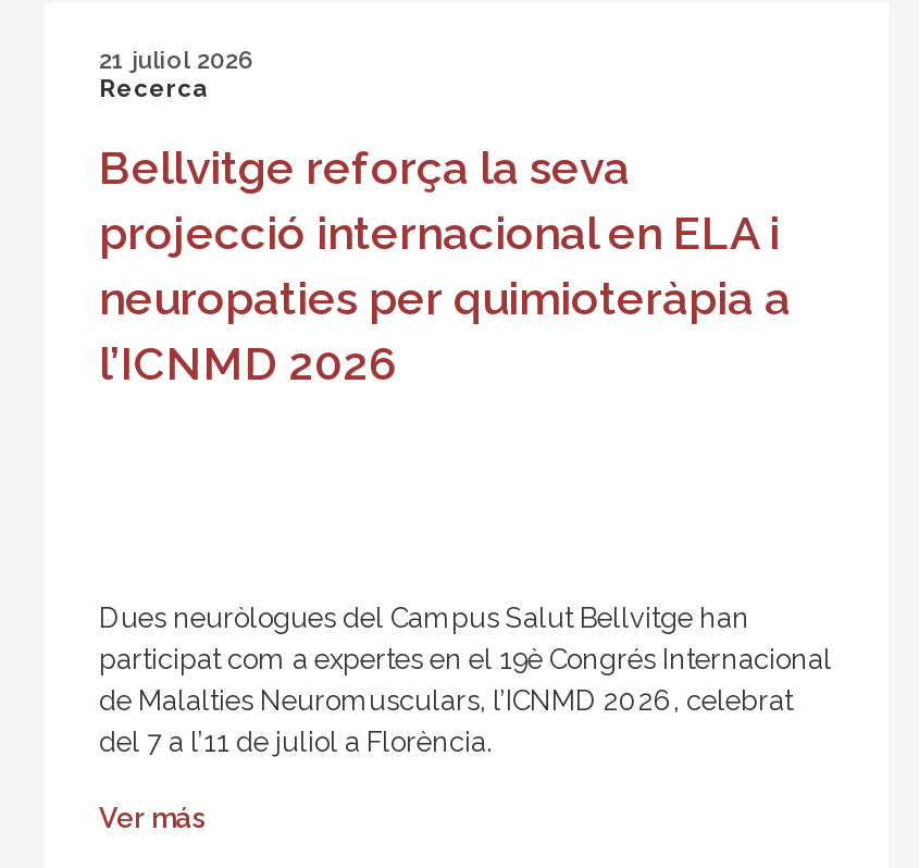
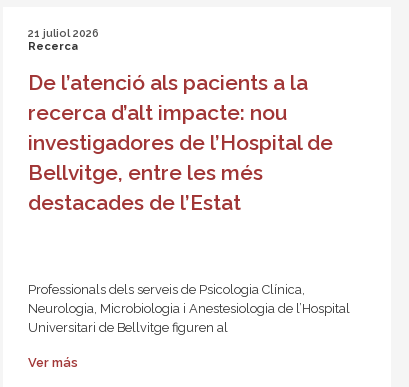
- Bellvitge reforça la seva
- projecció internacional en ELA i
- neuropaties per quimioteràpia a
- l’ICNMD 2026
+ De l’atenció als pacients a la
+ recerca d’alt impacte: nou
+ investigadores de l’Hospital de
+ Bellvitge, entre les més
+ destacades de l’Estat

- Dues neuròlogues del Campus Salut Bellvitge han
- participat com a expertes en el 19è Congrés Internacional
- de Malalties Neuromusculars, l’ICNMD 2026, celebrat
- del 7 a l’11 de juliol a Florència.
+ Professionals dels serveis de Psicologia Clínica,
+ Neurologia, Microbiologia i Anestesiologia de l’Hospital
+ Universitari de Bellvitge figuren al
